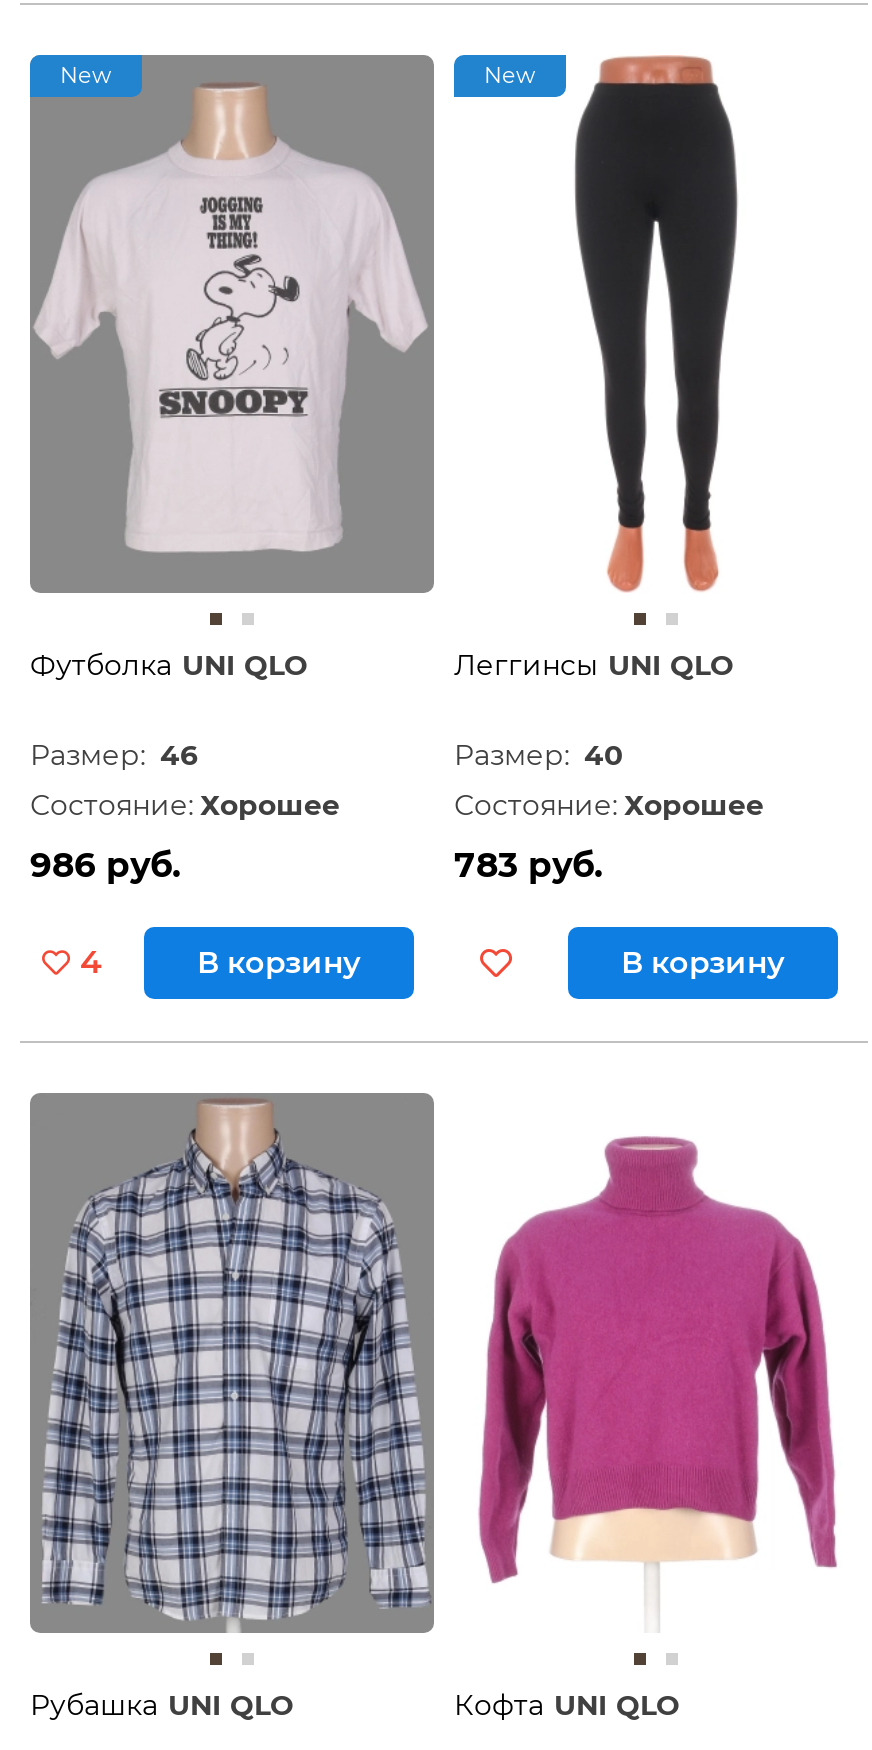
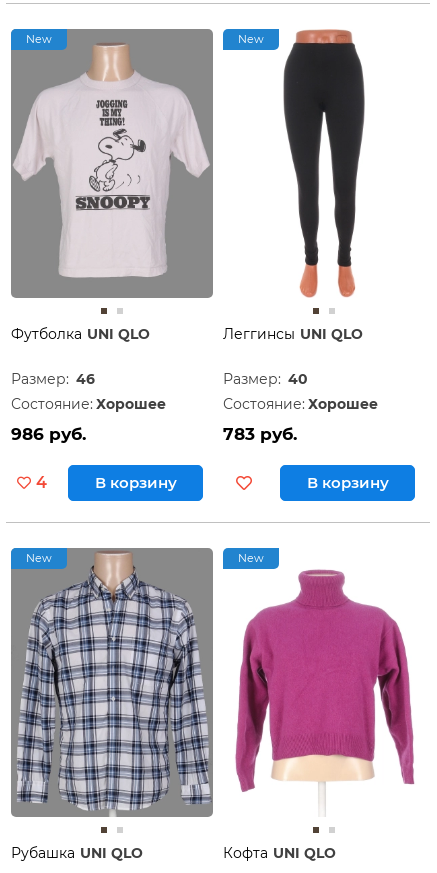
+ New

+ New
